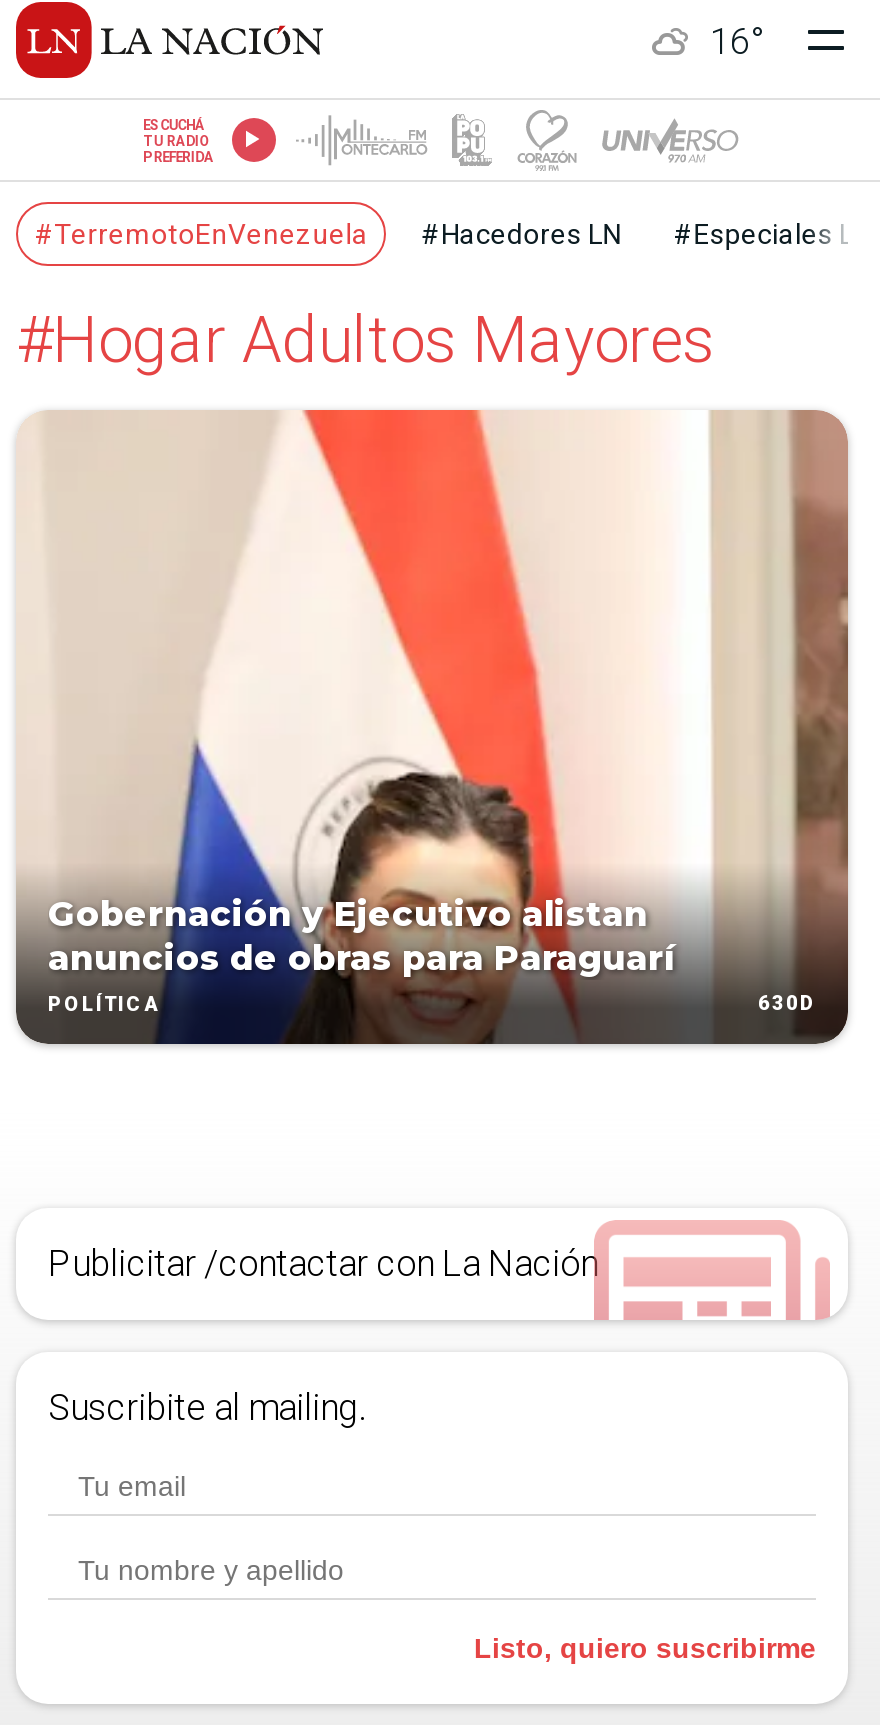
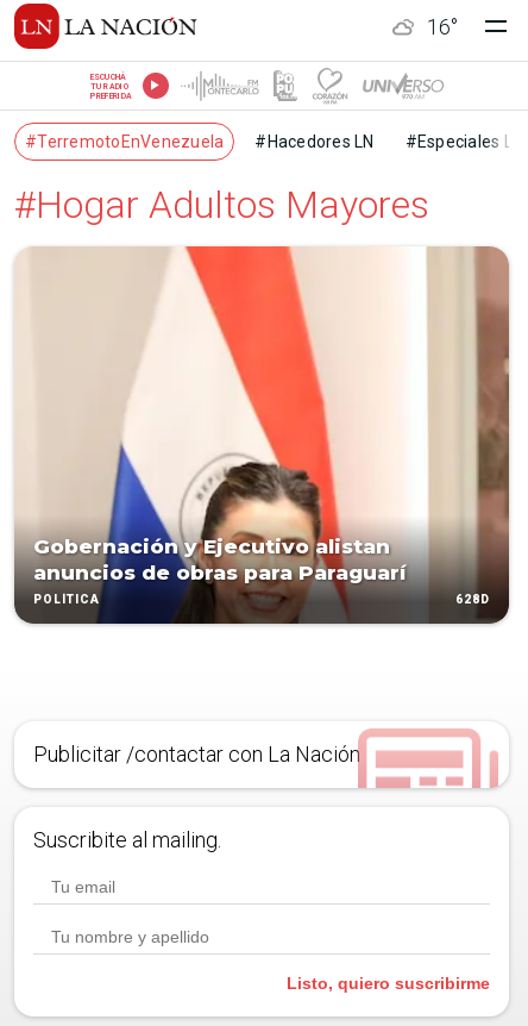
- 630D
+ 628D
